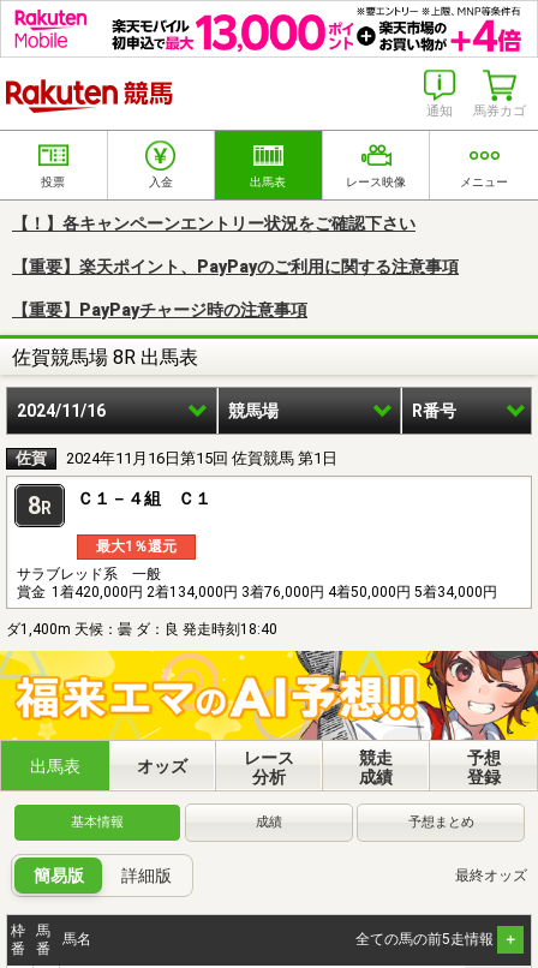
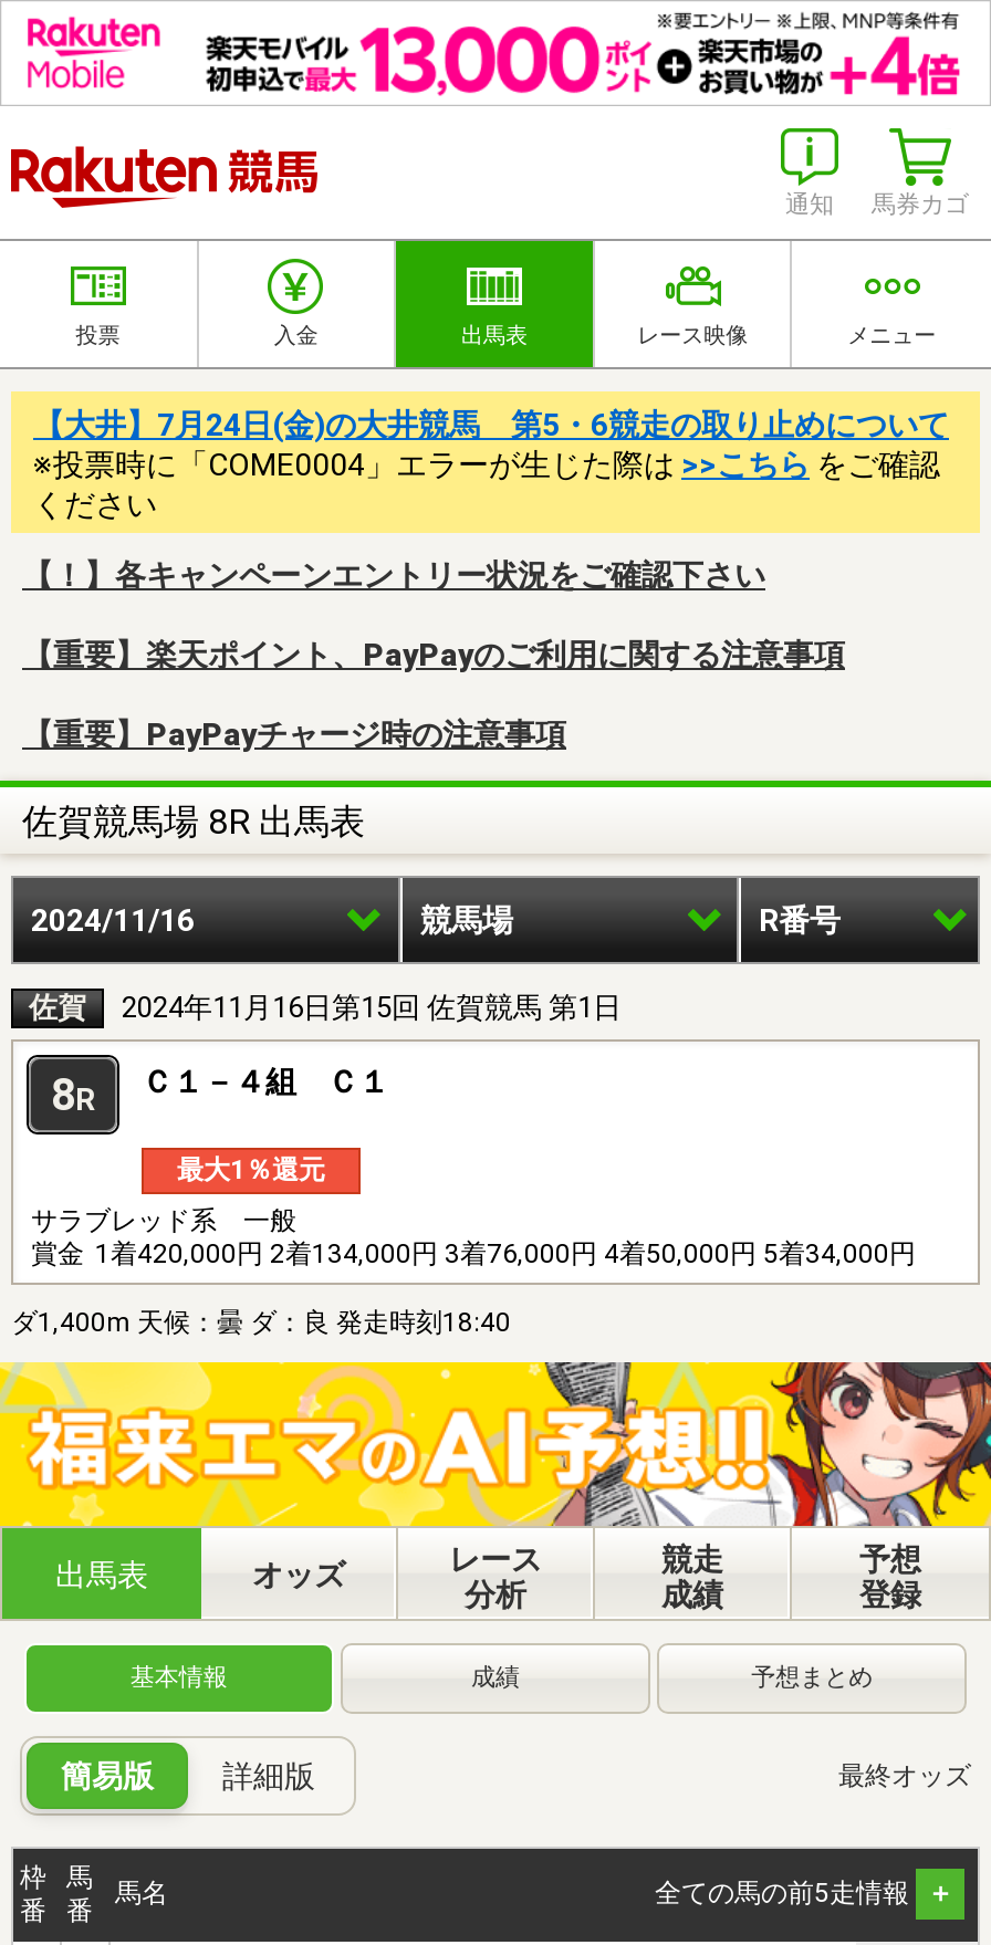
+ 【大井】7月24日(金)の大井競馬 第5・6競走の取り止めについて
+ ※投票時に「COME0004」エラーが生じた際は>>こちらをご確認
+ ください
